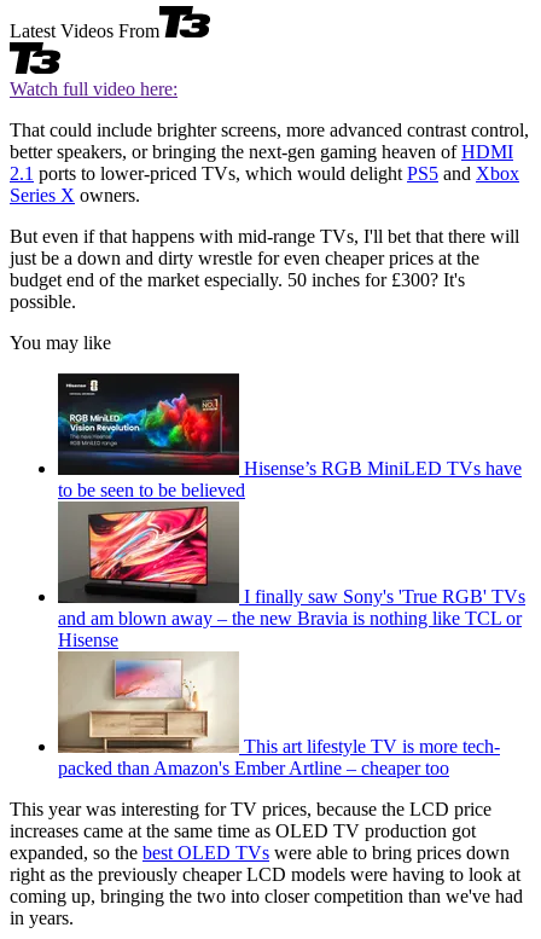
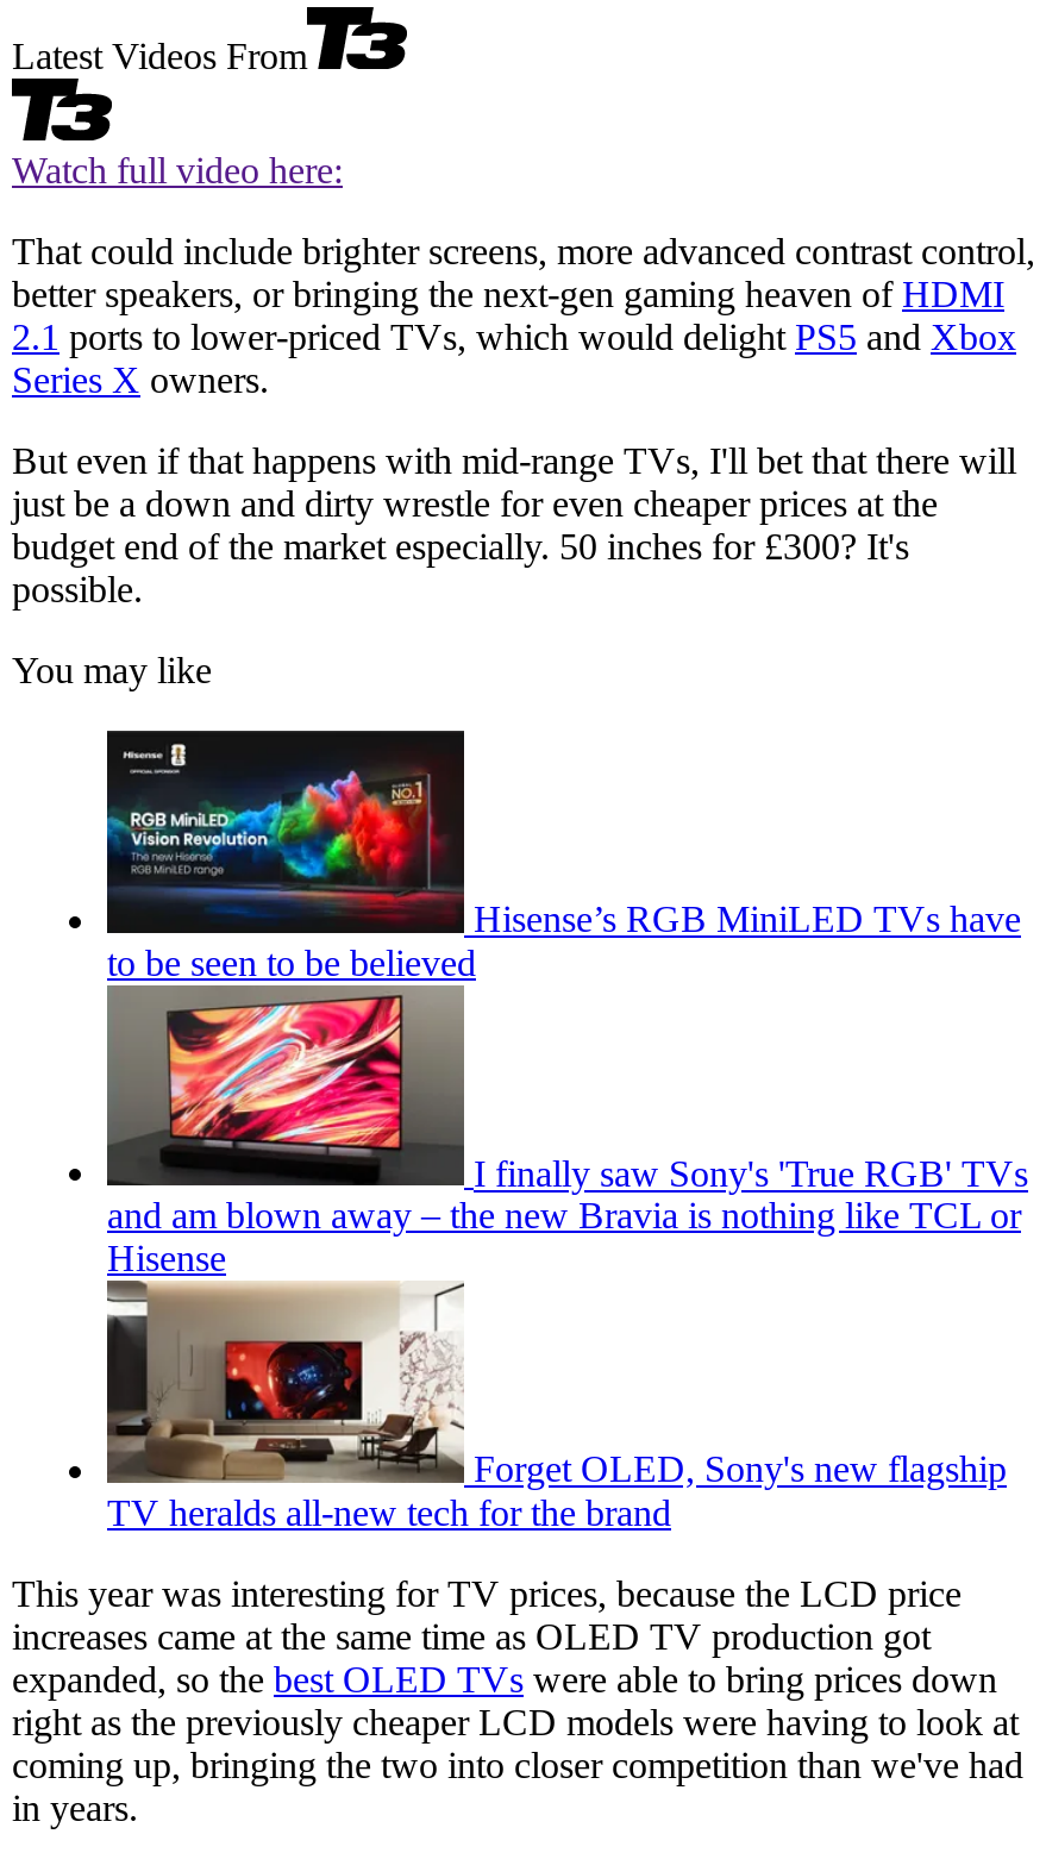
- [image]
- This art lifestyle TV is more tech-
- packed than Amazon's Ember Artline – cheaper too
+ [image]
+ Forget OLED, Sony's new flagship
+ TV heralds all-new tech for the brand
